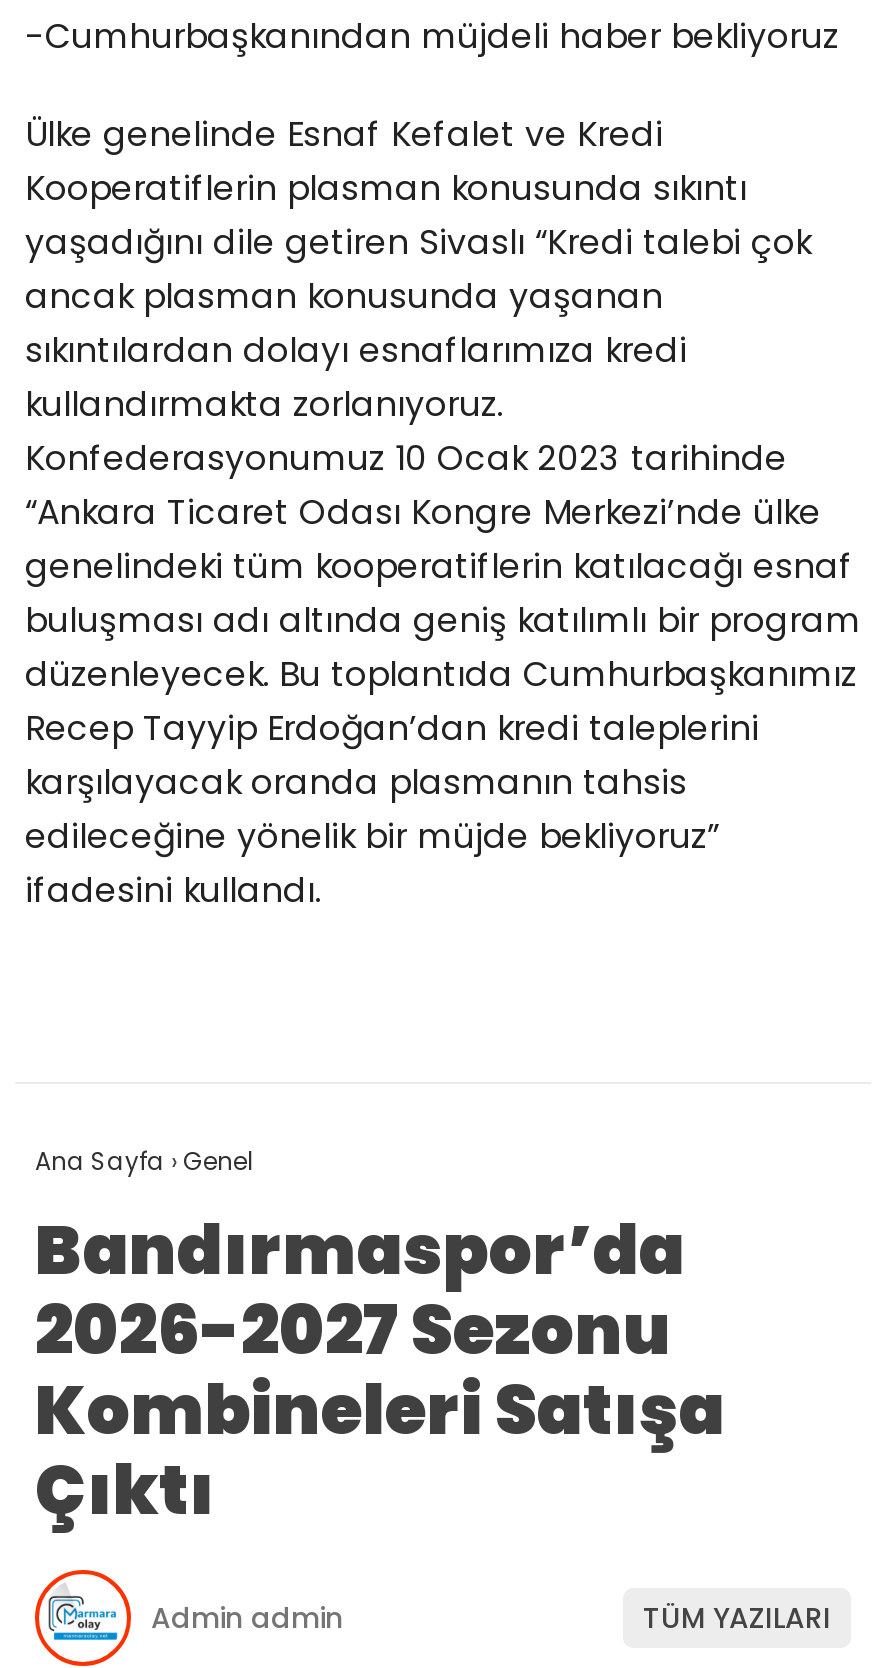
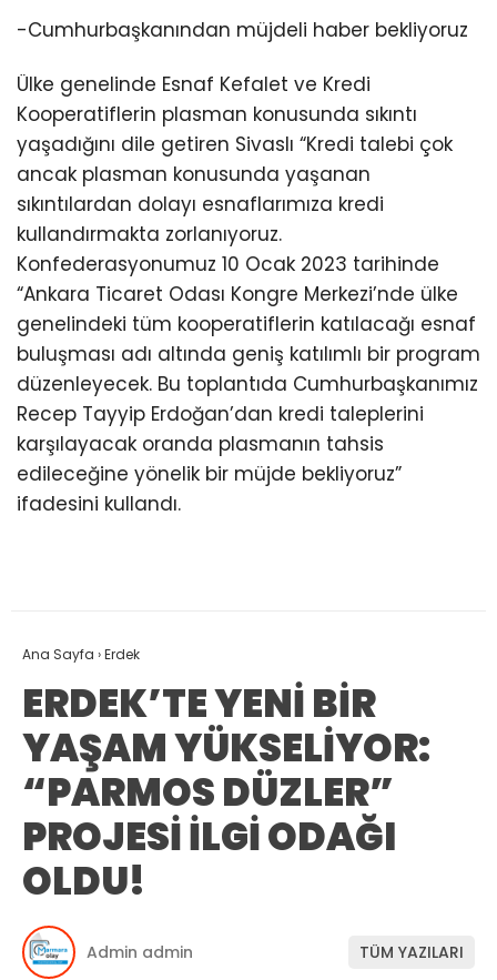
- Ana Sayfa › Genel
- Bandırmaspor’da
- 2026-2027 Sezonu
- Kombineleri Satışa
- Çıktı
+ Ana Sayfa › Erdek
+ ERDEK’TE YENİ BİR
+ YAŞAM YÜKSELİYOR:
+ “PARMOS DÜZLER”
+ PROJESİ İLGİ ODAĞI
+ OLDU!
